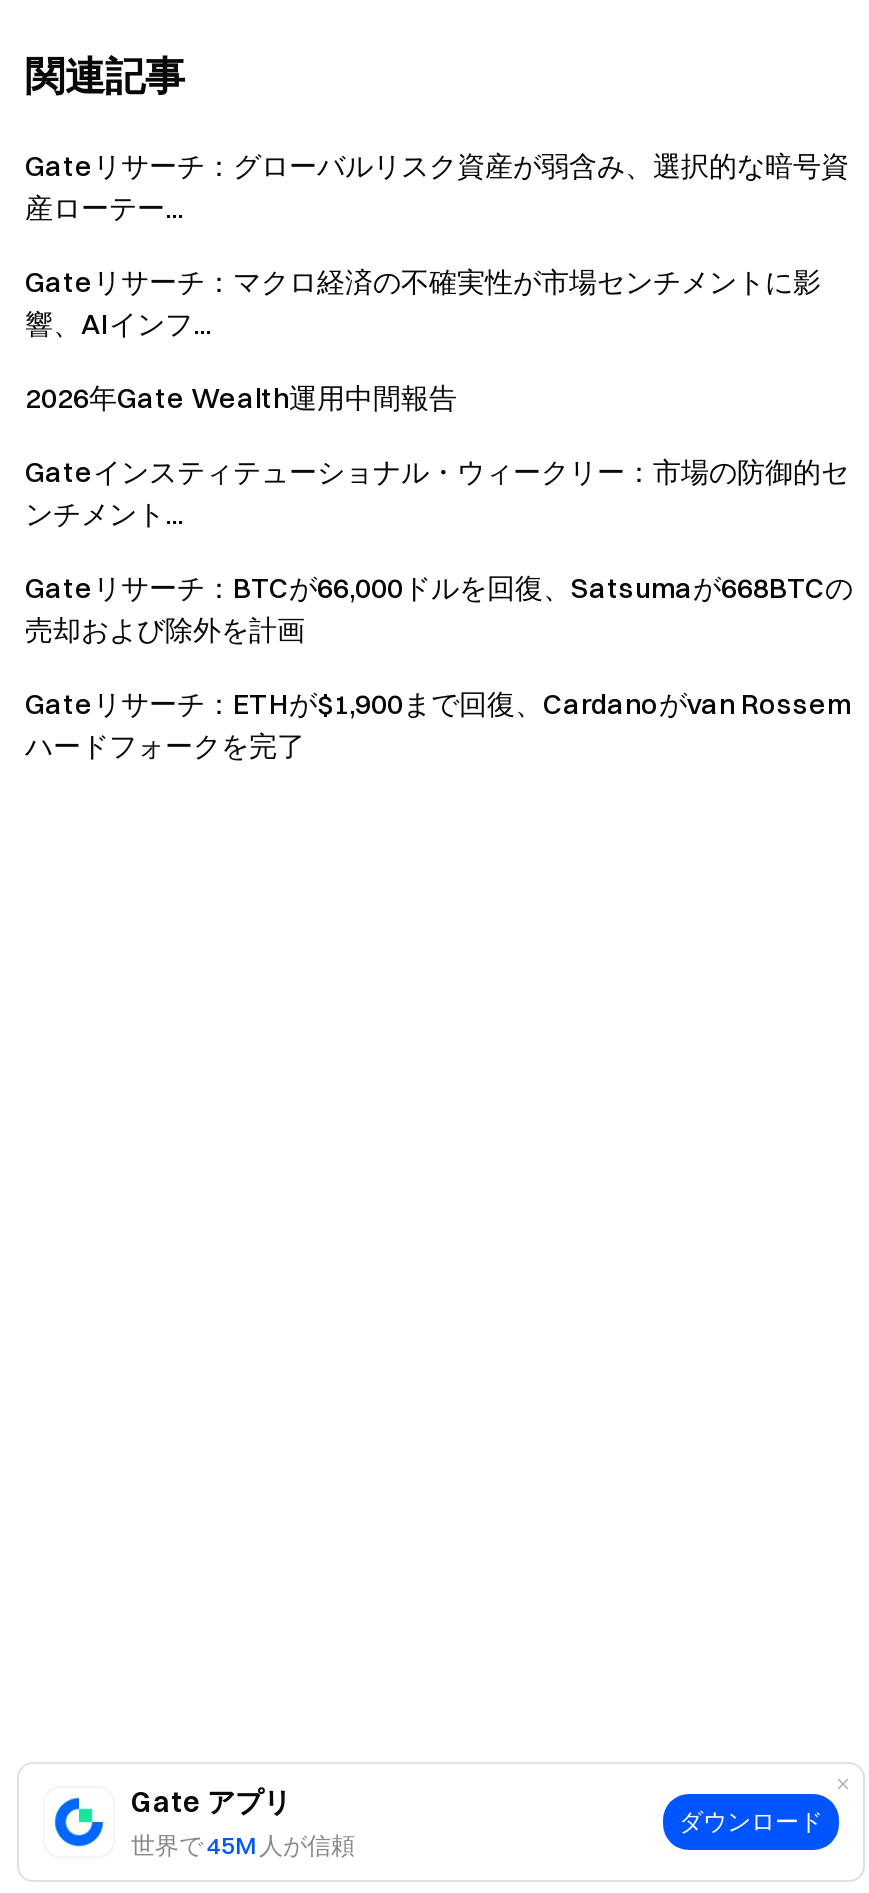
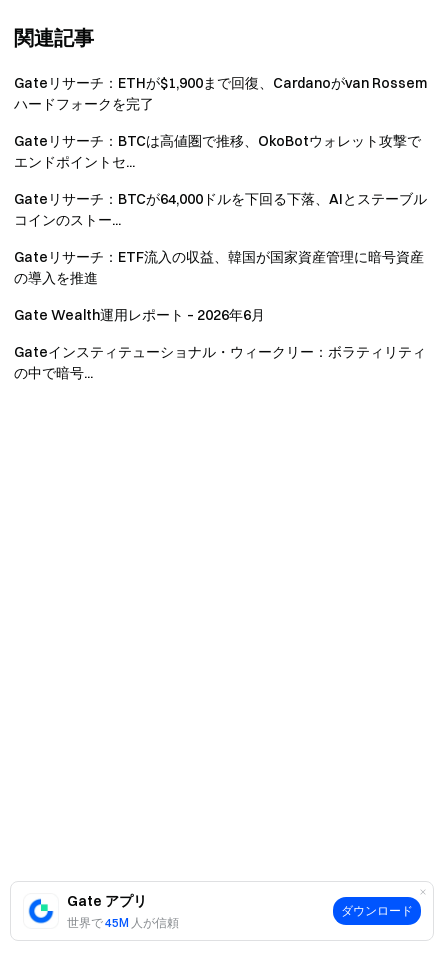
- Gateリサーチ：グローバルリスク資産が弱含み、選択的な暗号資
- 産ローテー...
- Gateリサーチ：マクロ経済の不確実性が市場センチメントに影
- 響、AIインフ...
- 2026年Gate Wealth運用中間報告
- Gateインスティテューショナル・ウィークリー：市場の防御的セ
- ンチメント...
- Gateリサーチ：BTCが66,000ドルを回復、Satsumaが668BTCの
- 売却および除外を計画

moved up: Gateリサーチ：ETHが$1,900まで回復、Cardanoがvan Rossem | ハードフォークを完了

+ Gateリサーチ：BTCは高値圏で推移、OkoBotウォレット攻撃で
+ エンドポイントセ...
+ Gateリサーチ：BTCが64,000ドルを下回る下落、AIとステーブル
+ コインのストー...
+ Gateリサーチ：ETF流入の収益、韓国が国家資産管理に暗号資産
+ の導入を推進
+ Gate Wealth運用レポート – 2026年6月
+ Gateインスティテューショナル・ウィークリー：ボラティリティ
+ の中で暗号...
